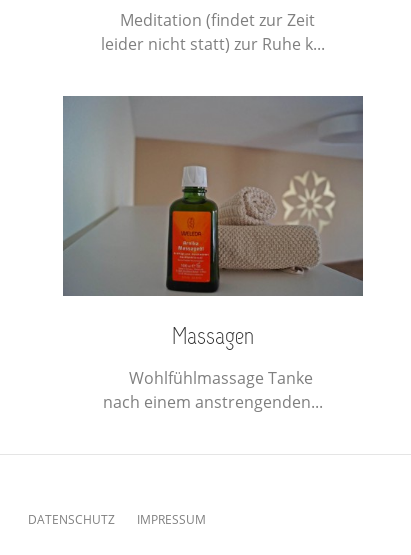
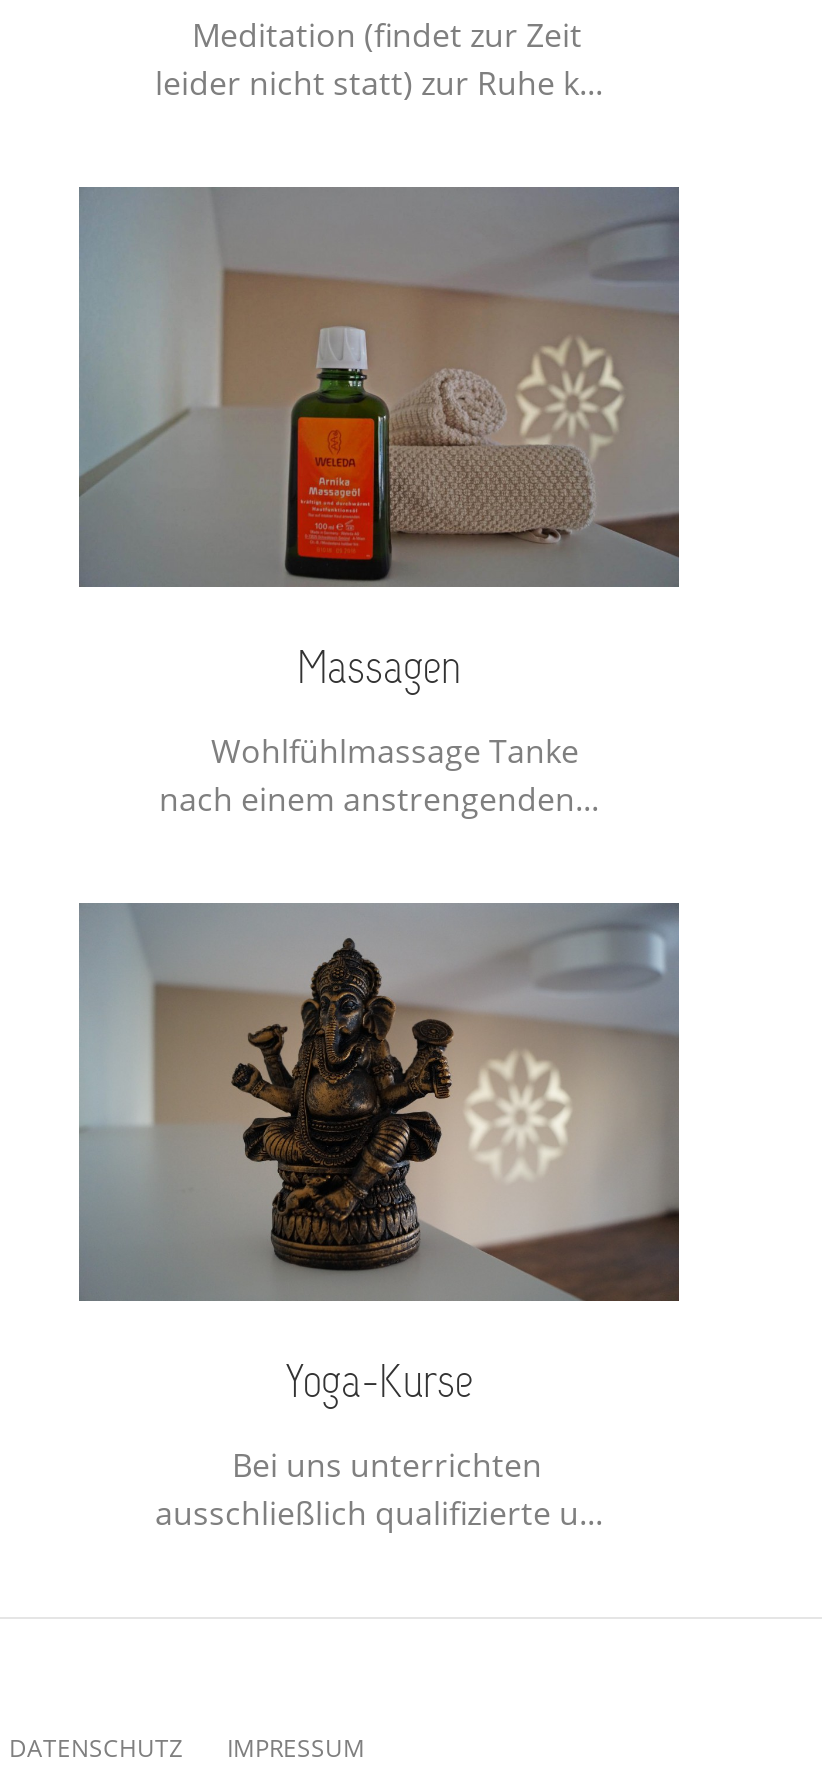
+ [image]
+ Yoga-Kurse
+ Bei uns unterrichten
+ ausschließlich qualifizierte u...
